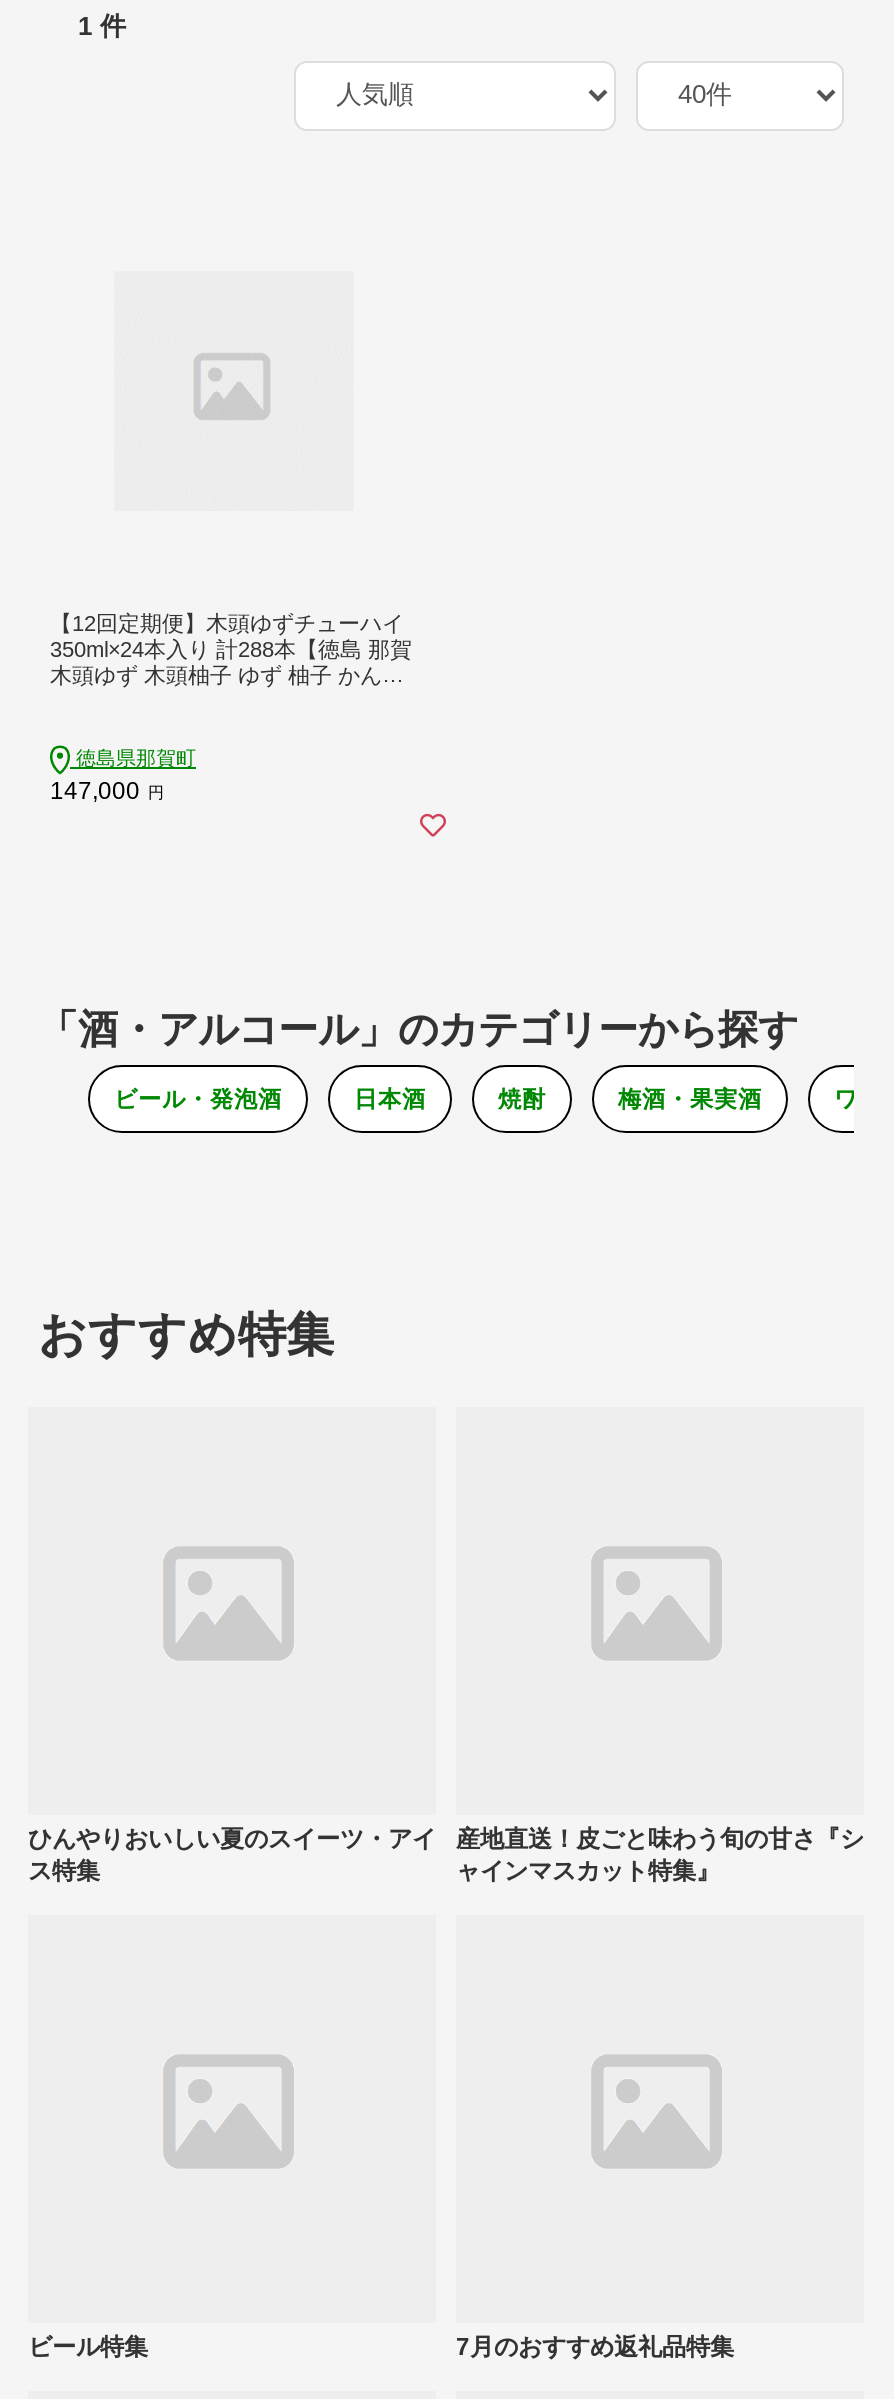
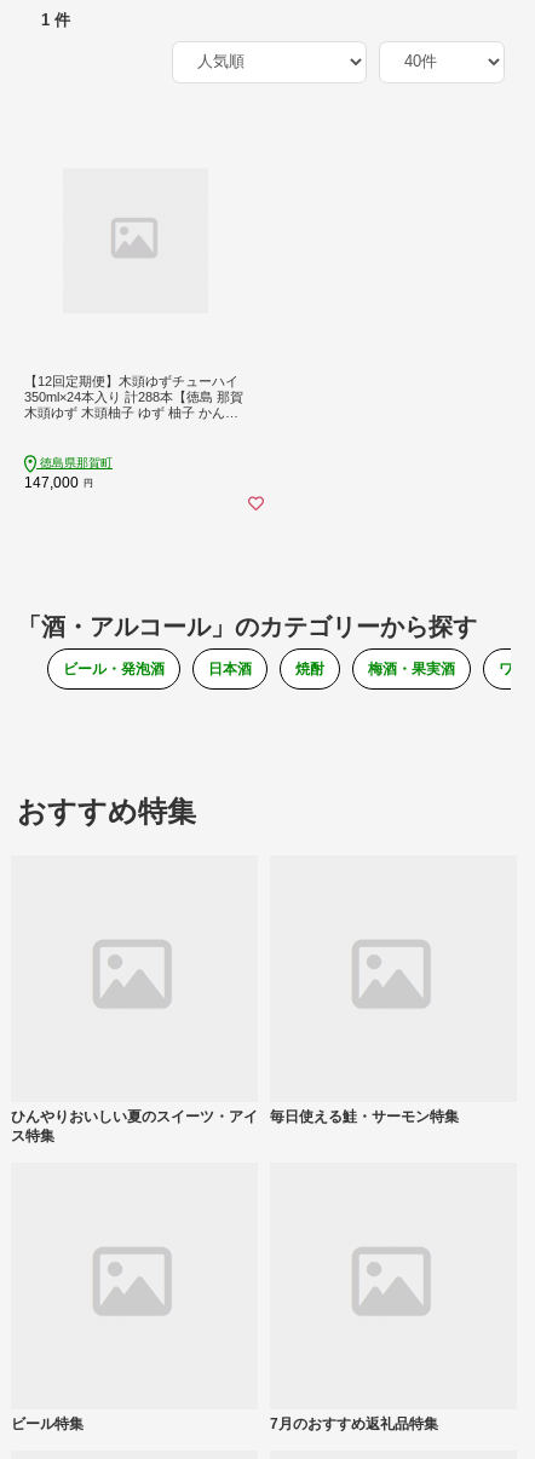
- 産地直送！皮ごと味わう旬の甘さ『シ
- ャインマスカット特集』
+ 毎日使える鮭・サーモン特集
